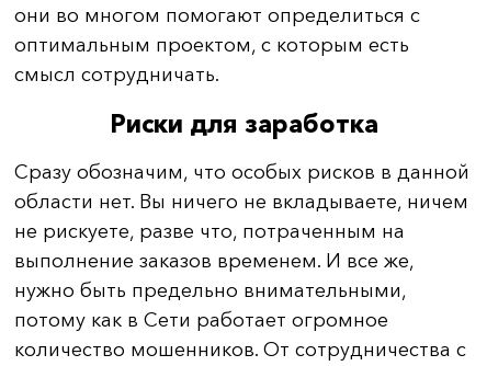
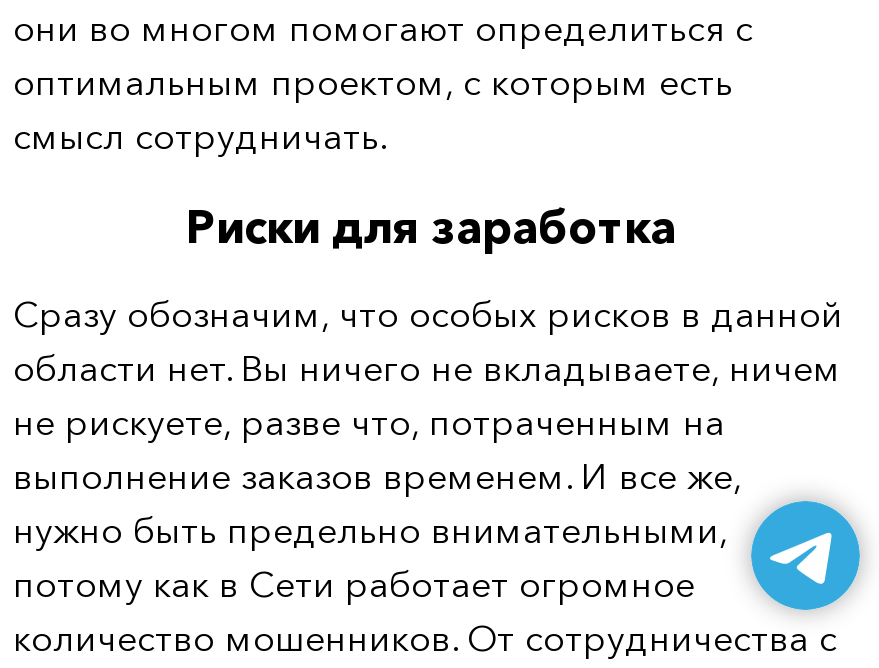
+ [image]
